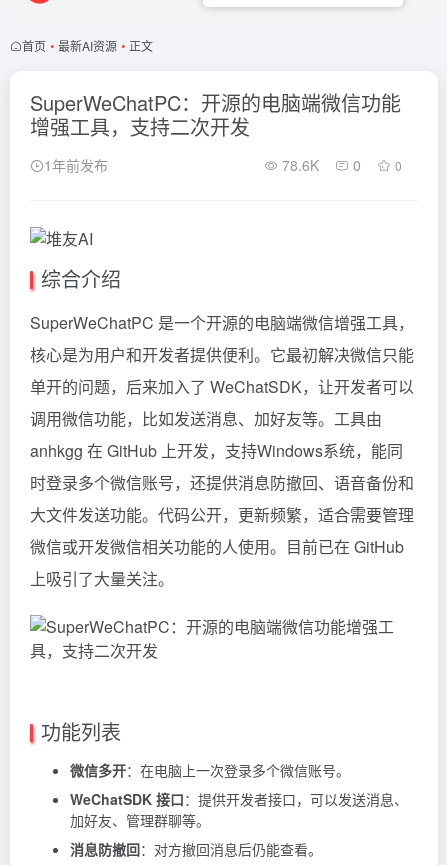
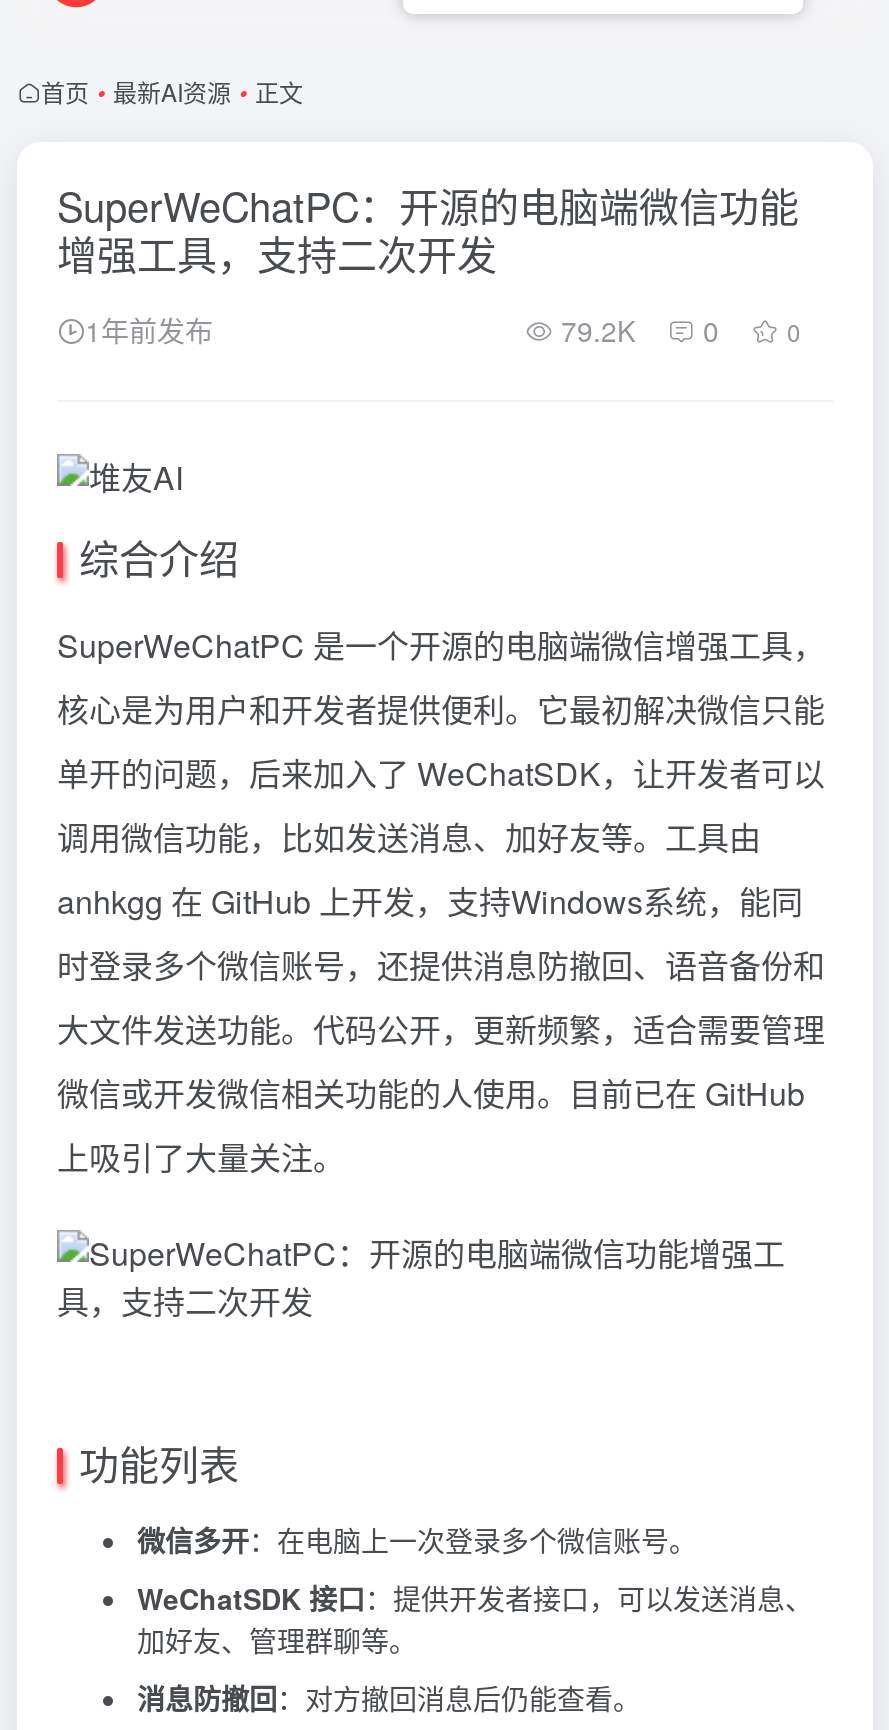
- 78.6K 0 0
+ 79.2K 0 0
